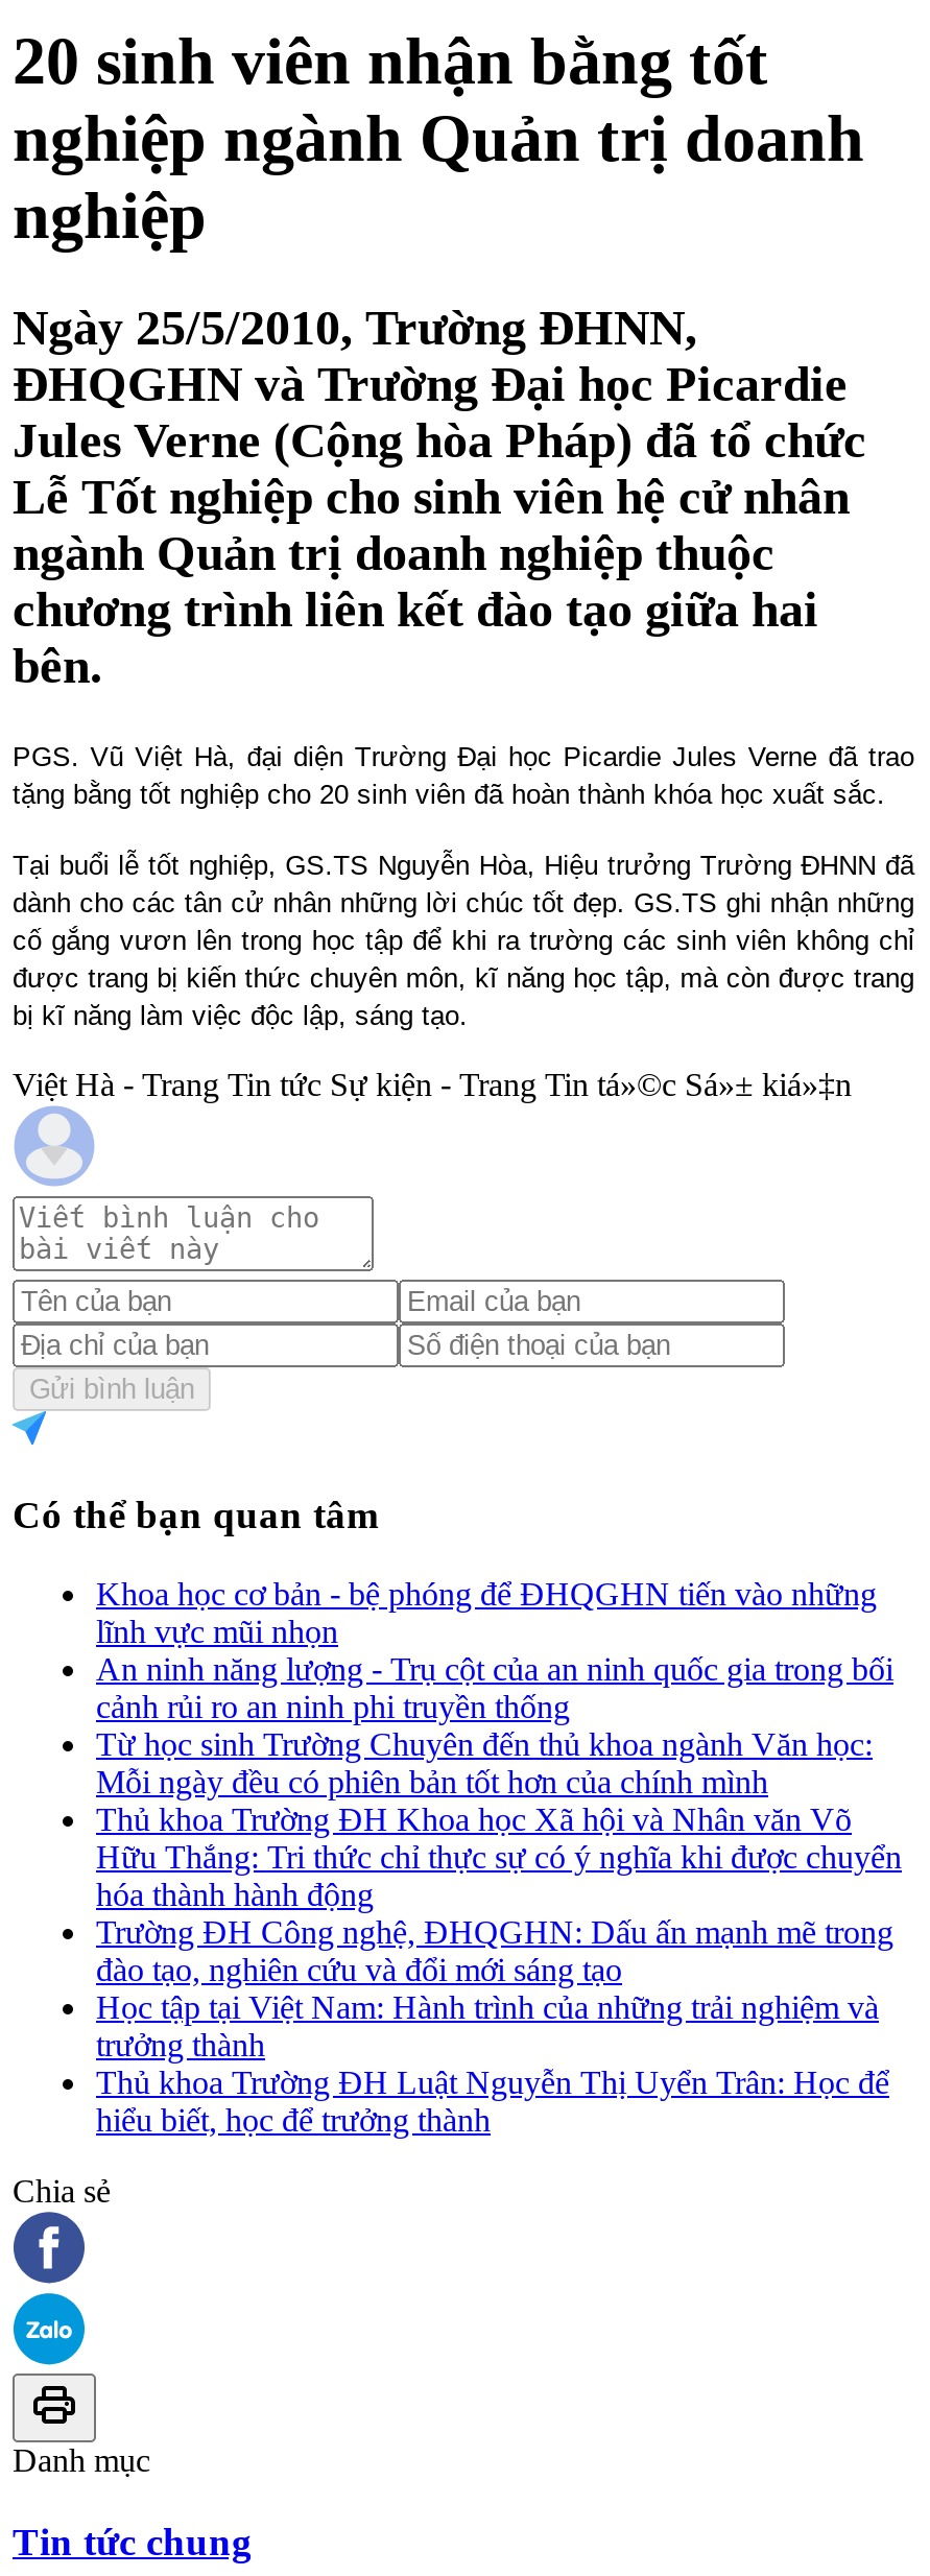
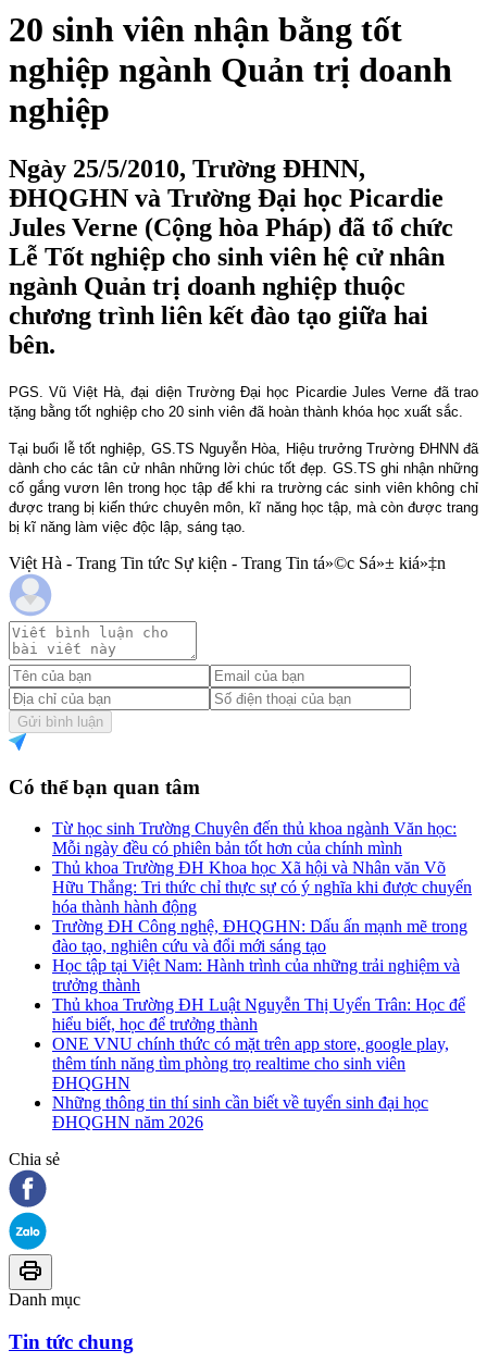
- Khoa học cơ bản - bệ phóng để ĐHQGHN tiến vào những
- lĩnh vực mũi nhọn
- An ninh năng lượng - Trụ cột của an ninh quốc gia trong bối
- cảnh rủi ro an ninh phi truyền thống

moved up: Từ học sinh Trường Chuyên đến thủ khoa ngành Văn học: | Mỗi ngày đều có phiên bản tốt hơn của chính mình | Thủ khoa Trường ĐH Khoa học Xã hội và Nhân văn Võ | ... | Thủ khoa Trường ĐH Luật Nguyễn Thị Uyển Trân: Học để | hiểu biết, học để trưởng thành

+ ONE VNU chính thức có mặt trên app store, google play,
+ thêm tính năng tìm phòng trọ realtime cho sinh viên
+ ĐHQGHN
+ Những thông tin thí sinh cần biết về tuyển sinh đại học
+ ĐHQGHN năm 2026
